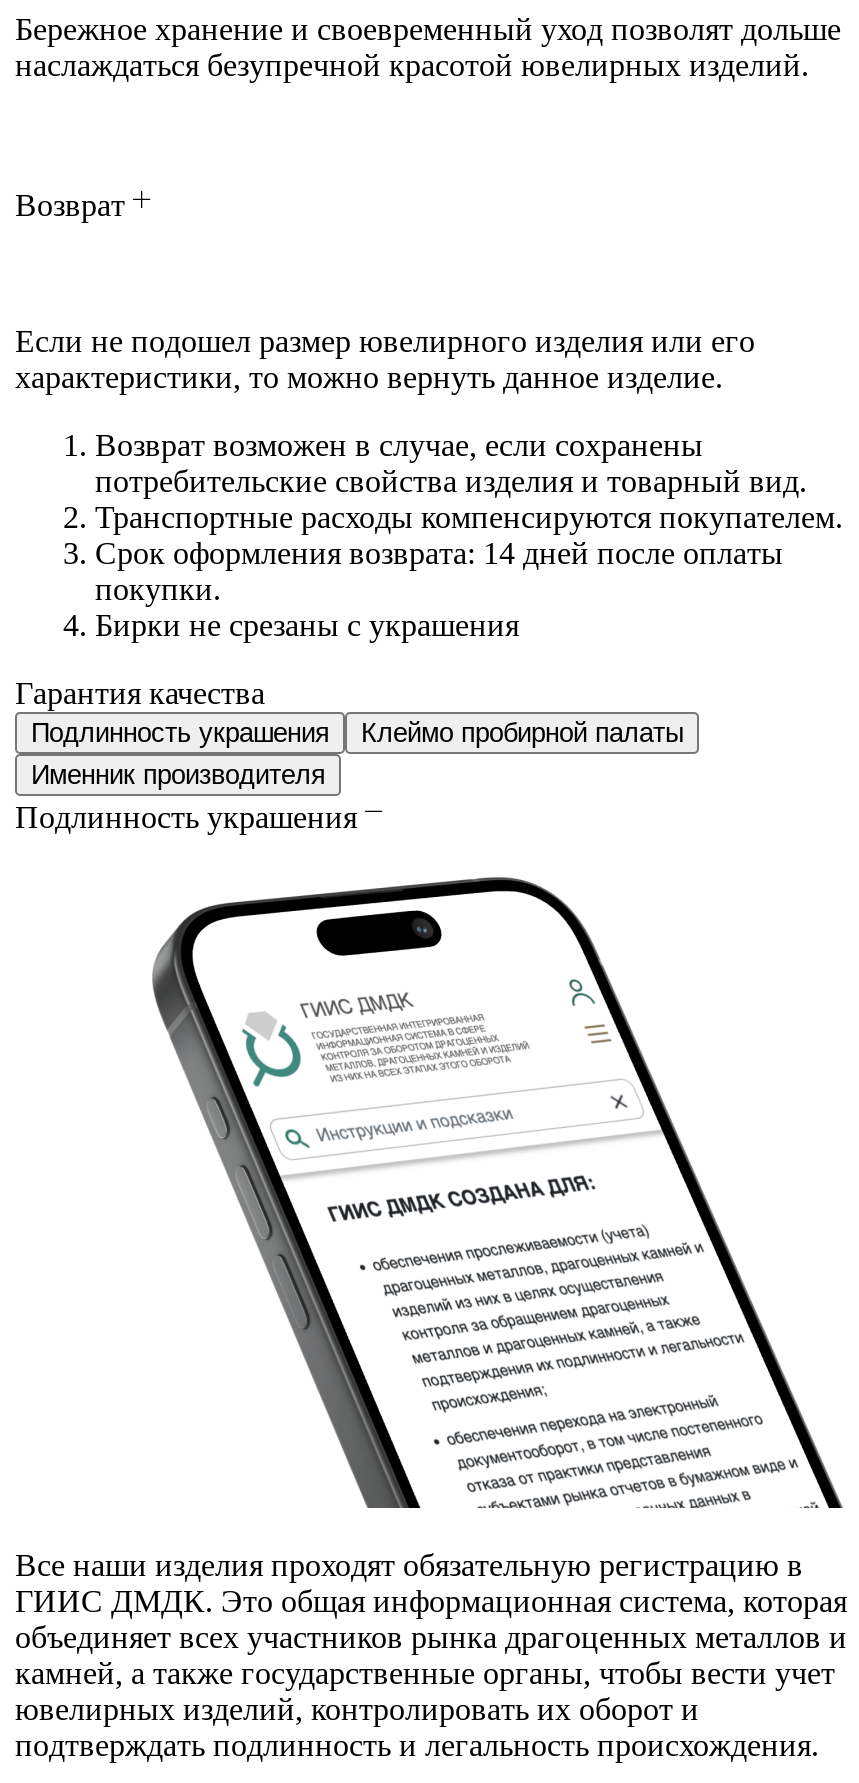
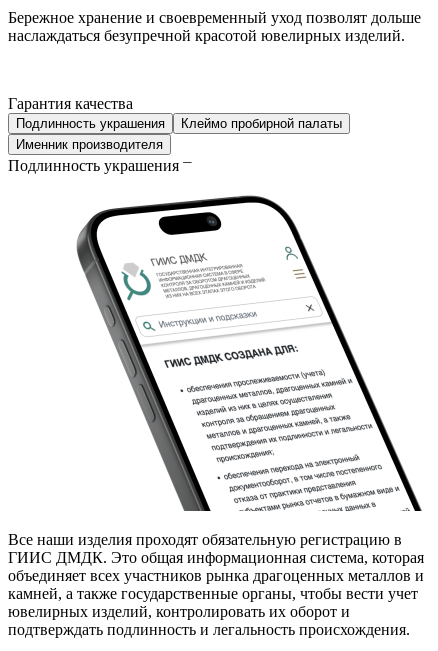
- Возврат

- Если не подошел размер ювелирного изделия или его
- характеристики, то можно вернуть данное изделие.
- Возврат возможен в случае, если сохранены
- потребительские свойства изделия и товарный вид.
- Транспортные расходы компенсируются покупателем.
- Срок оформления возврата: 14 дней после оплаты
- покупки.
- Бирки не срезаны с украшения
